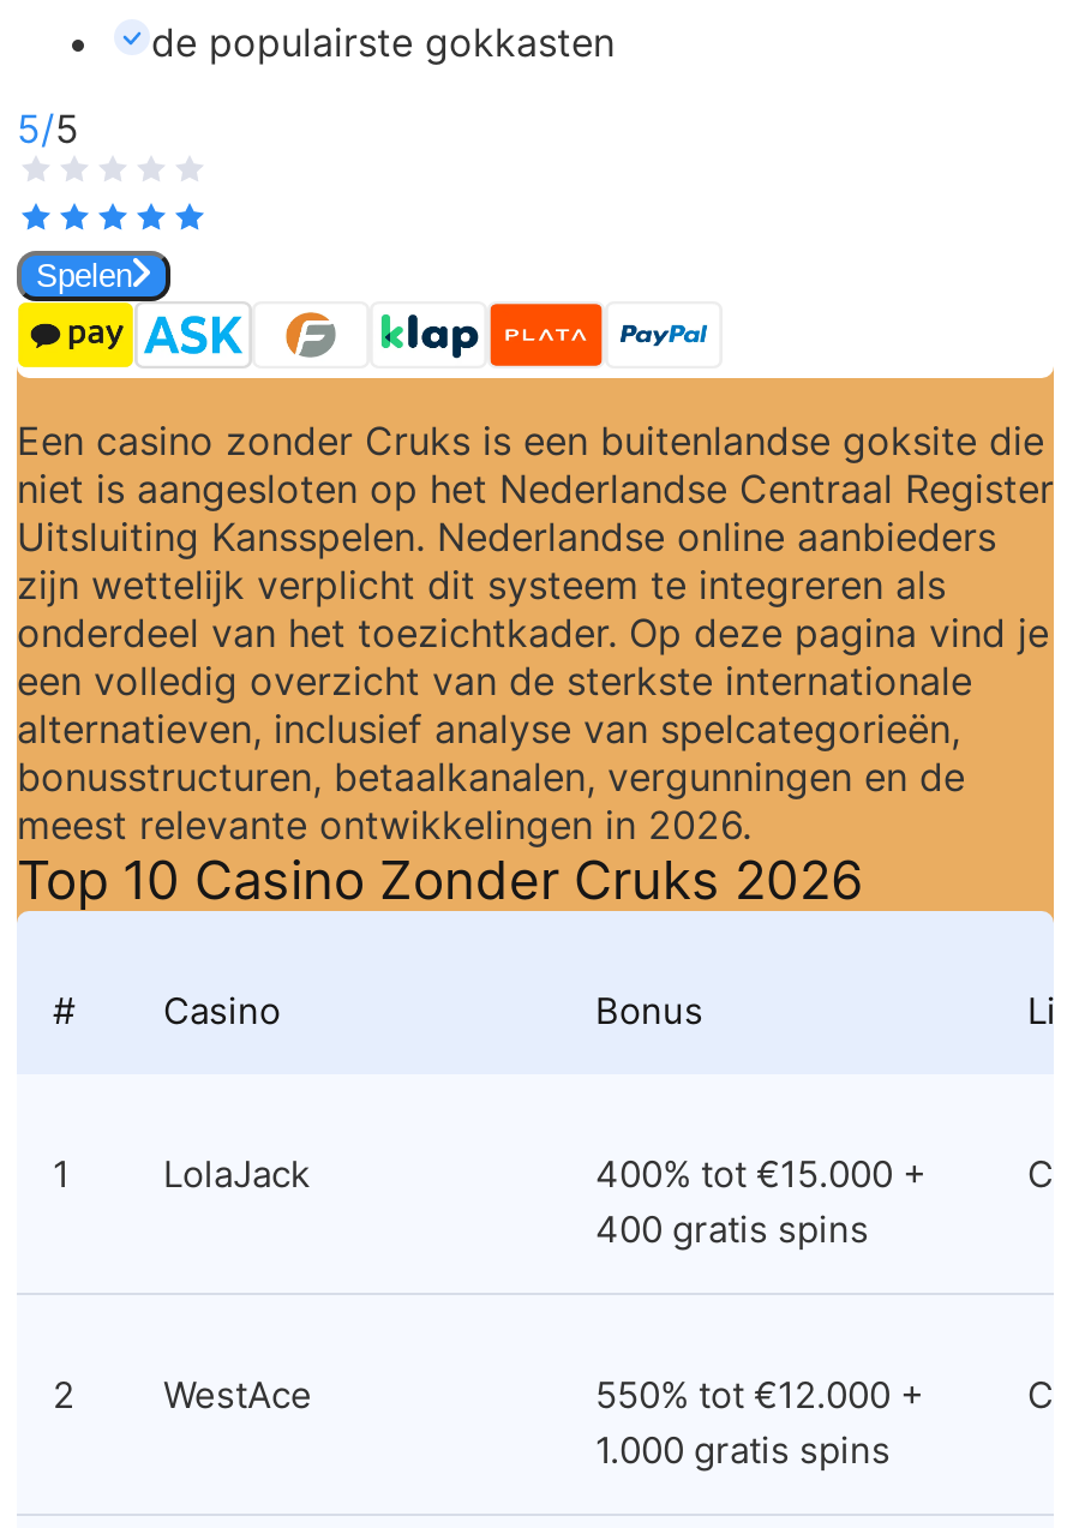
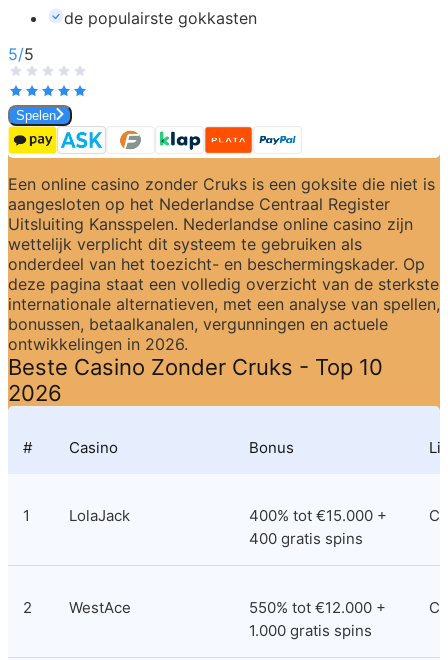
- Een casino zonder Cruks is een buitenlandse goksite die
- niet is aangesloten op het Nederlandse Centraal Register
- Uitsluiting Kansspelen. Nederlandse online aanbieders
- zijn wettelijk verplicht dit systeem te integreren als
- onderdeel van het toezichtkader. Op deze pagina vind je
- een volledig overzicht van de sterkste internationale
- alternatieven, inclusief analyse van spelcategorieën,
- bonusstructuren, betaalkanalen, vergunningen en de
- meest relevante ontwikkelingen in 2026.
- Top 10 Casino Zonder Cruks 2026
+ Een online casino zonder Cruks is een goksite die niet is
+ aangesloten op het Nederlandse Centraal Register
+ Uitsluiting Kansspelen. Nederlandse online casino zijn
+ wettelijk verplicht dit systeem te gebruiken als
+ onderdeel van het toezicht- en beschermingskader. Op
+ deze pagina staat een volledig overzicht van de sterkste
+ internationale alternatieven, met een analyse van spellen,
+ bonussen, betaalkanalen, vergunningen en actuele
+ ontwikkelingen in 2026.
+ Beste Casino Zonder Cruks - Top 10
+ 2026
